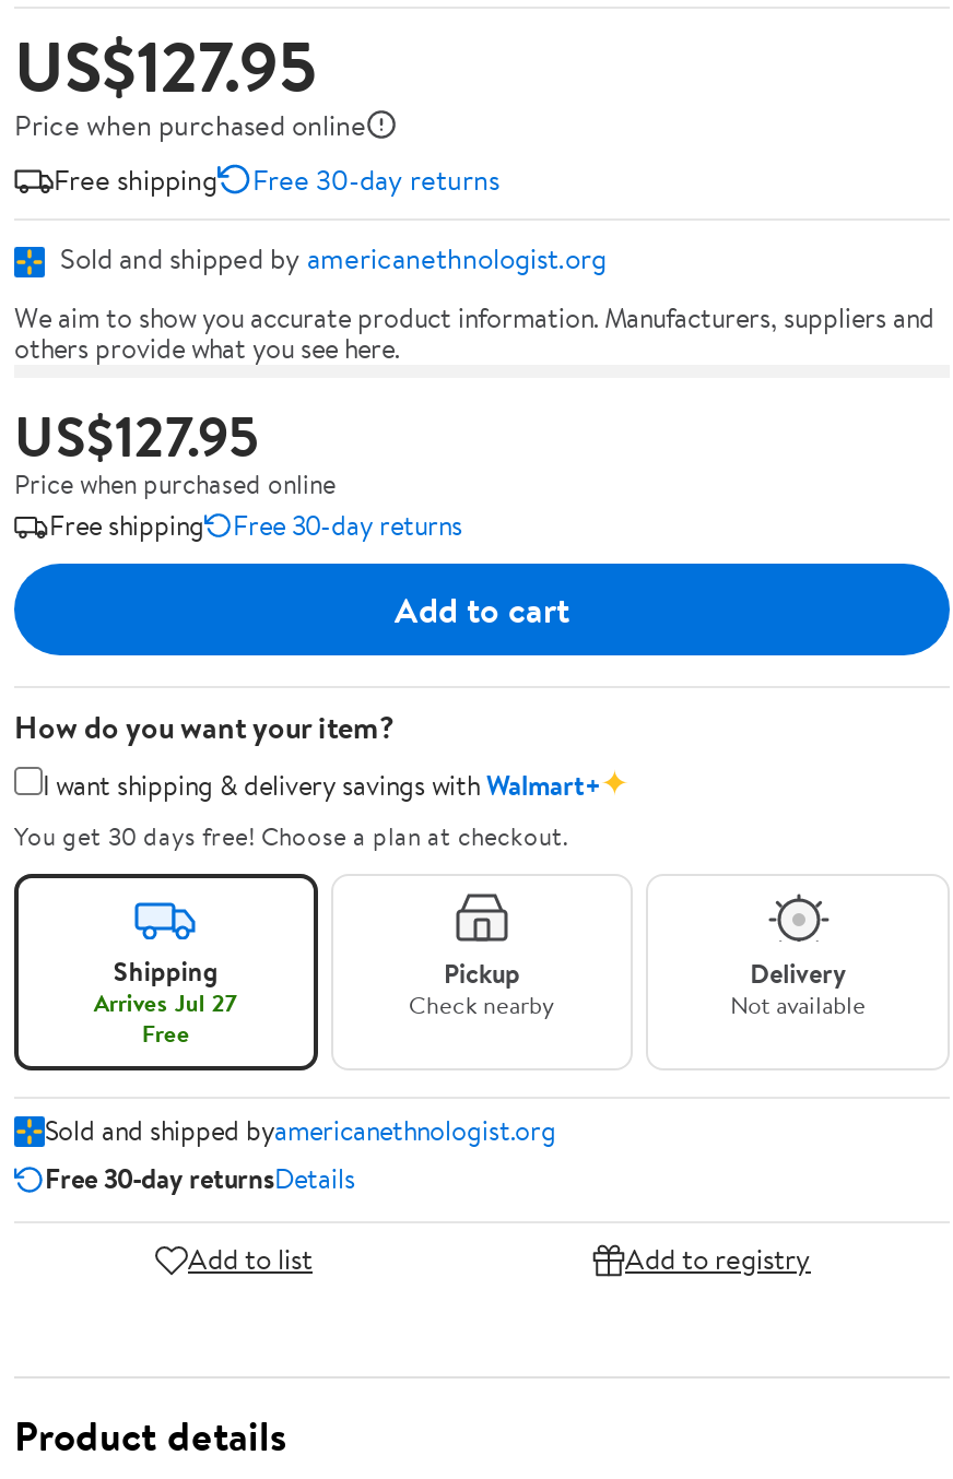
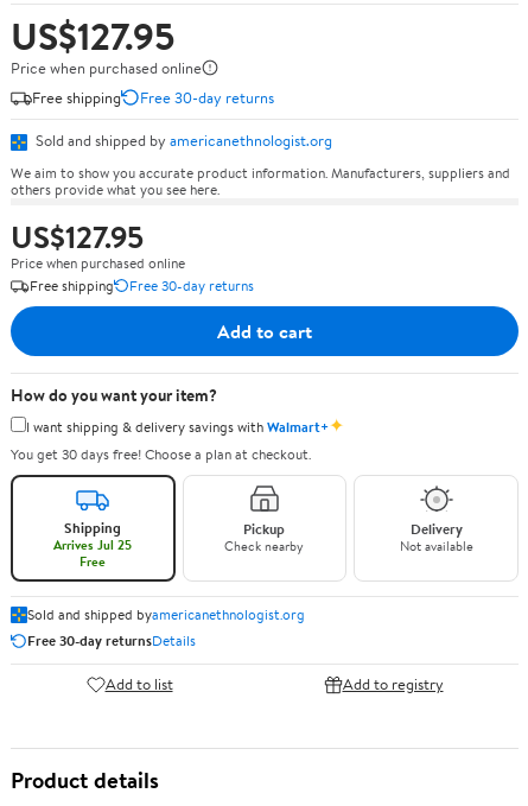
- Arrives Jul 27
+ Arrives Jul 25
